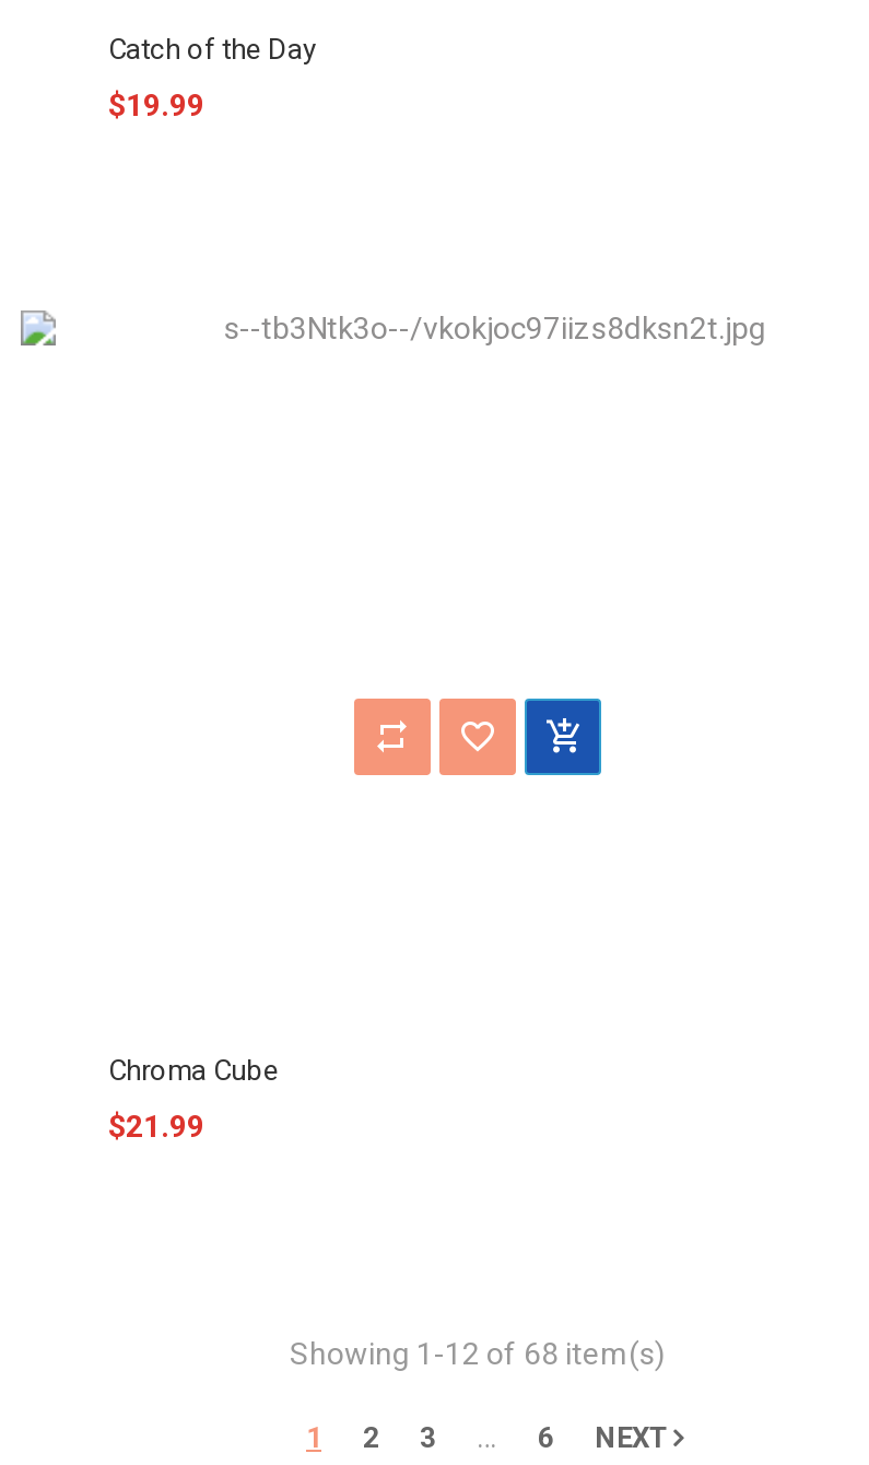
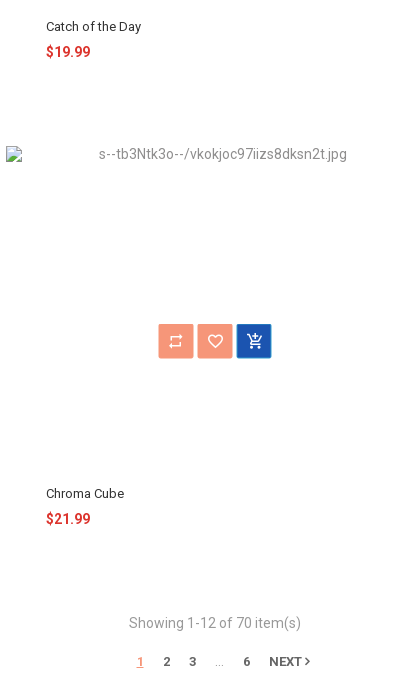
- Showing 1-12 of 68 item(s)
+ Showing 1-12 of 70 item(s)
